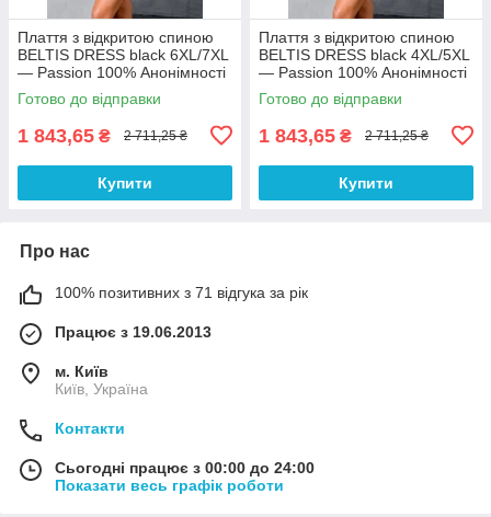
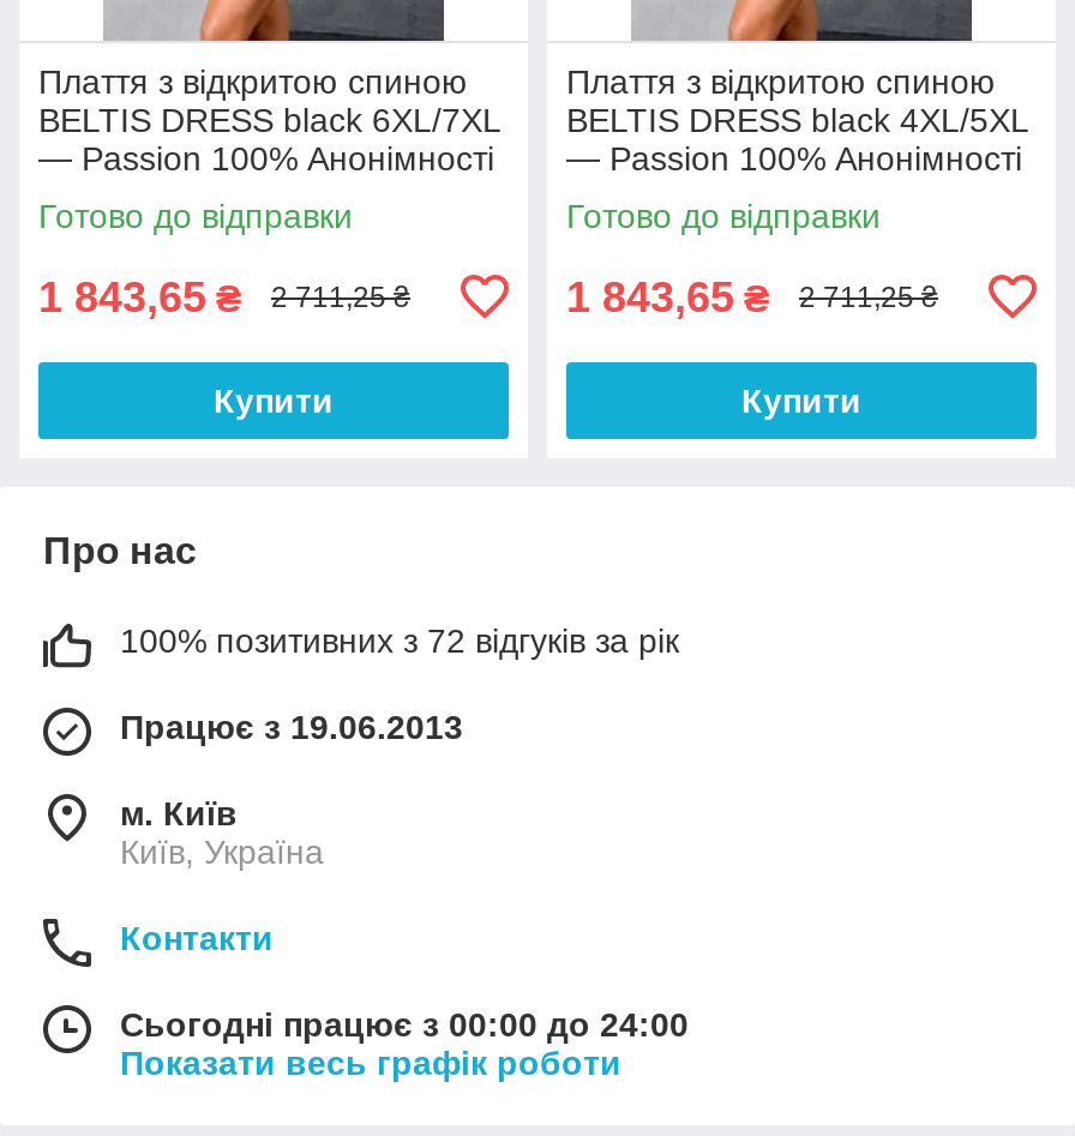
- 100% позитивних з 71 відгука за рік
+ 100% позитивних з 72 відгуків за рік
